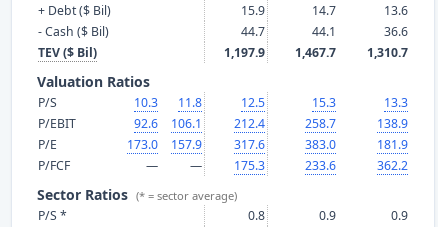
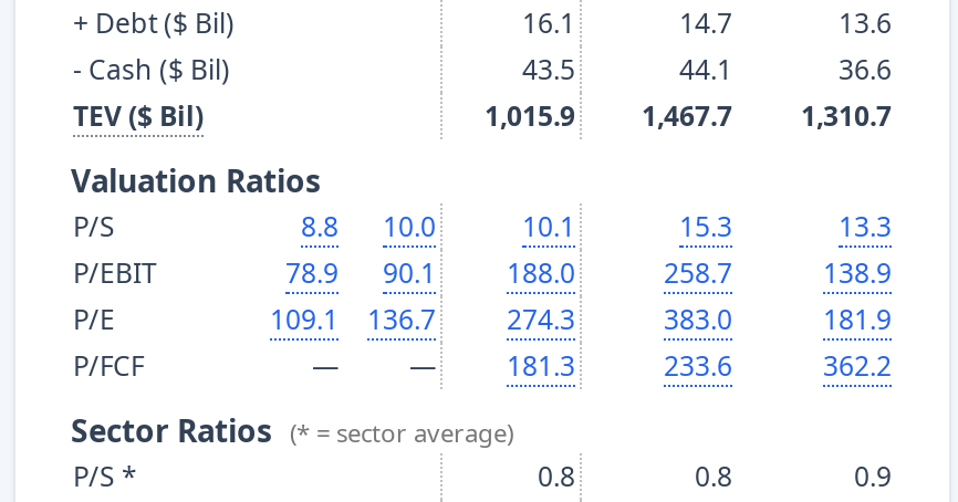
- 15.9
+ 16.1

- 44.7
+ 43.5

- 1,197.9 1,467.7 1,310.7
+ 1,015.9 1,467.7 1,310.7

- 10.3
+ 8.8

- 11.8
+ 10.0

- 12.5
+ 10.1

- 92.6
+ 78.9

- 106.1
+ 90.1

- 212.4
+ 188.0

- 173.0
+ 109.1

- 157.9
+ 136.7

- 317.6
+ 274.3

- 175.3
+ 181.3

- 0.9
+ 0.8
